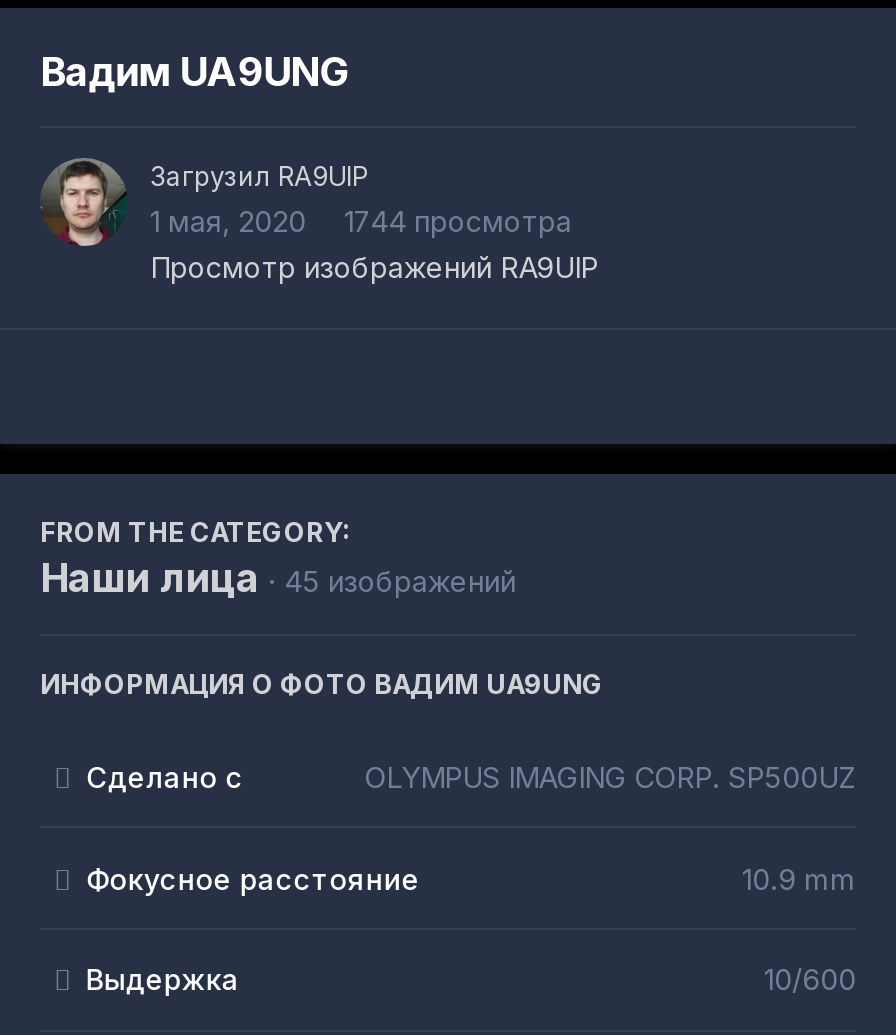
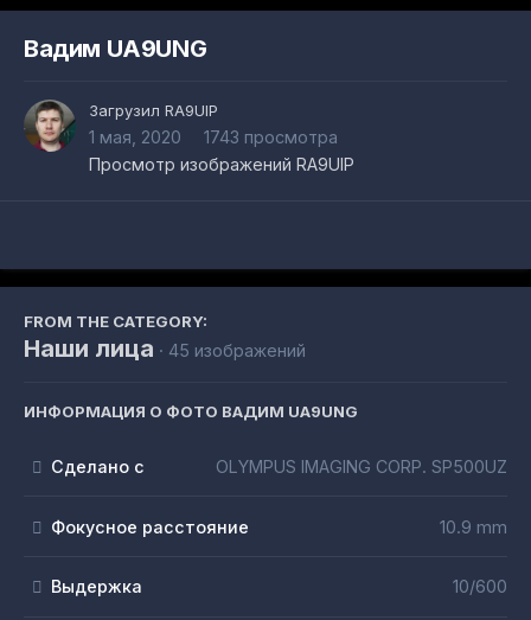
- 1 мая, 2020 1744 просмотра
+ 1 мая, 2020 1743 просмотра
